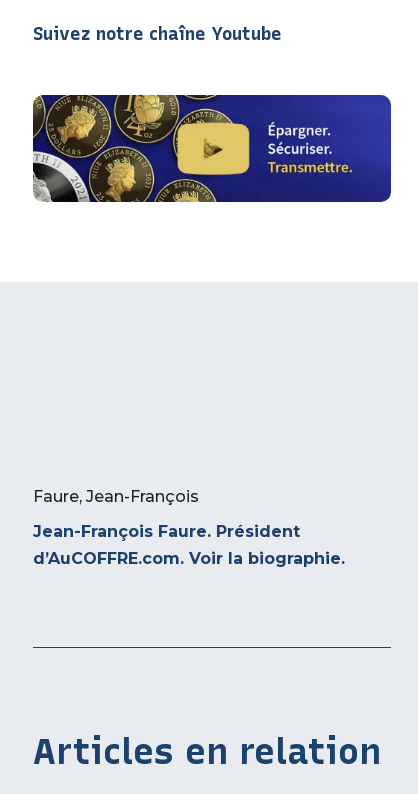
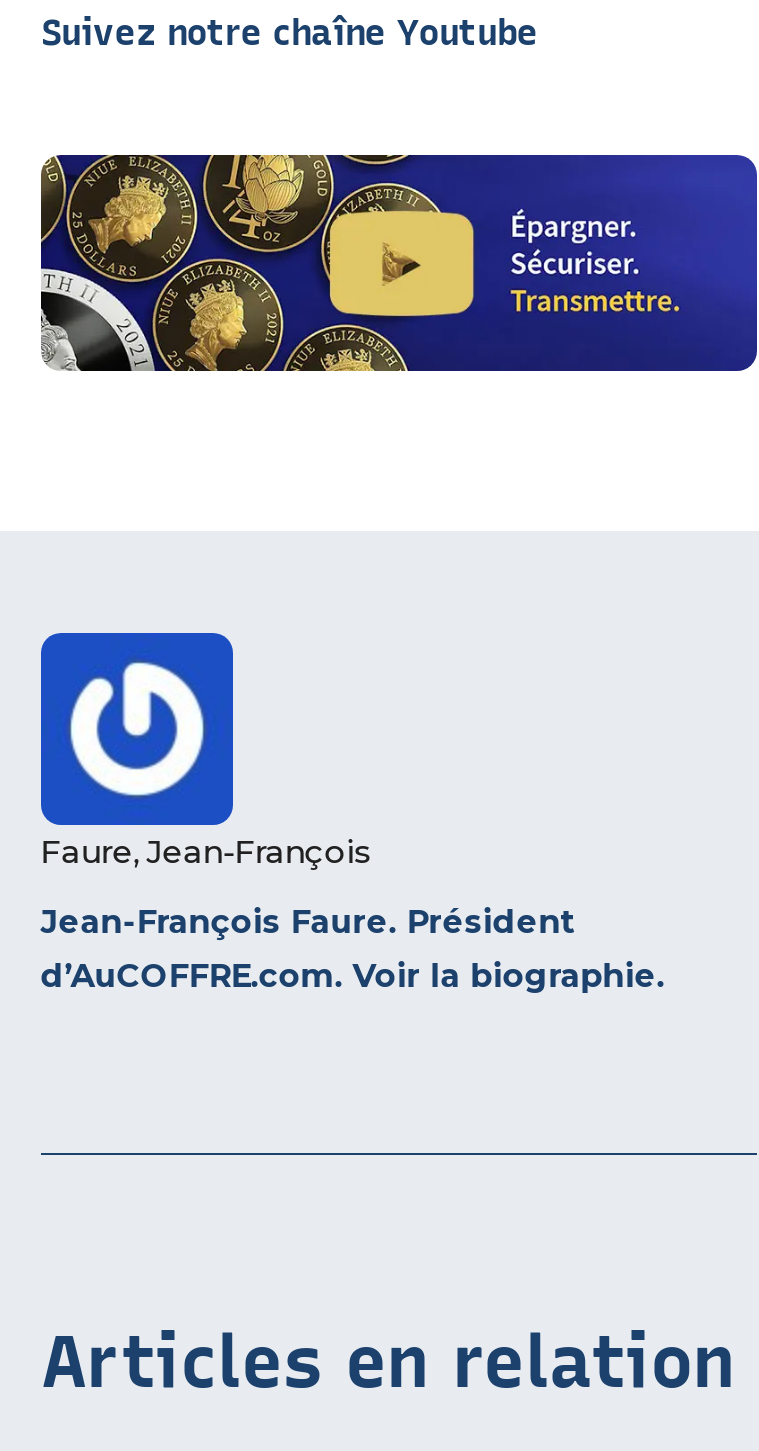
+ [image]
